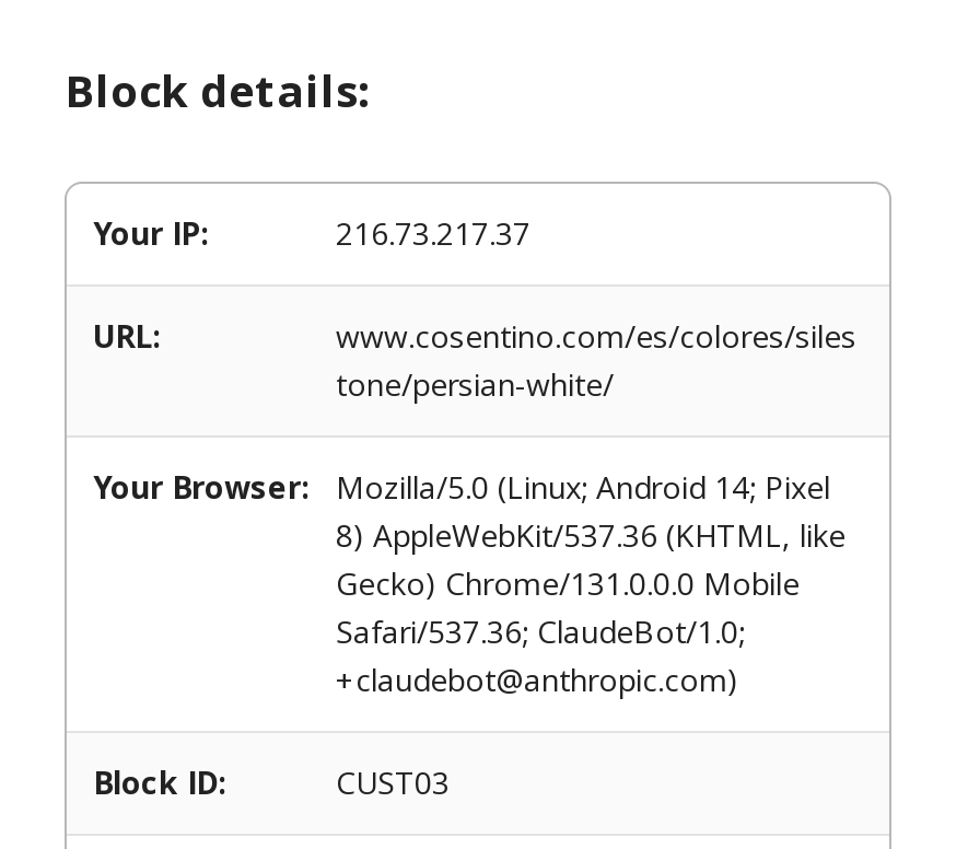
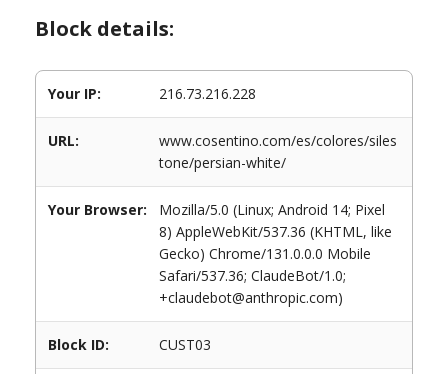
- 216.73.217.37
+ 216.73.216.228
